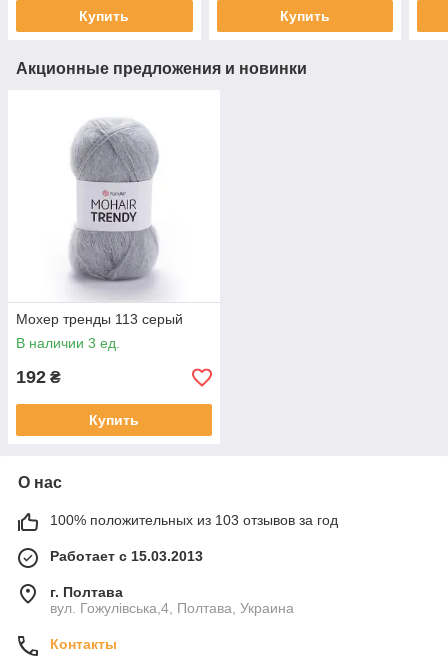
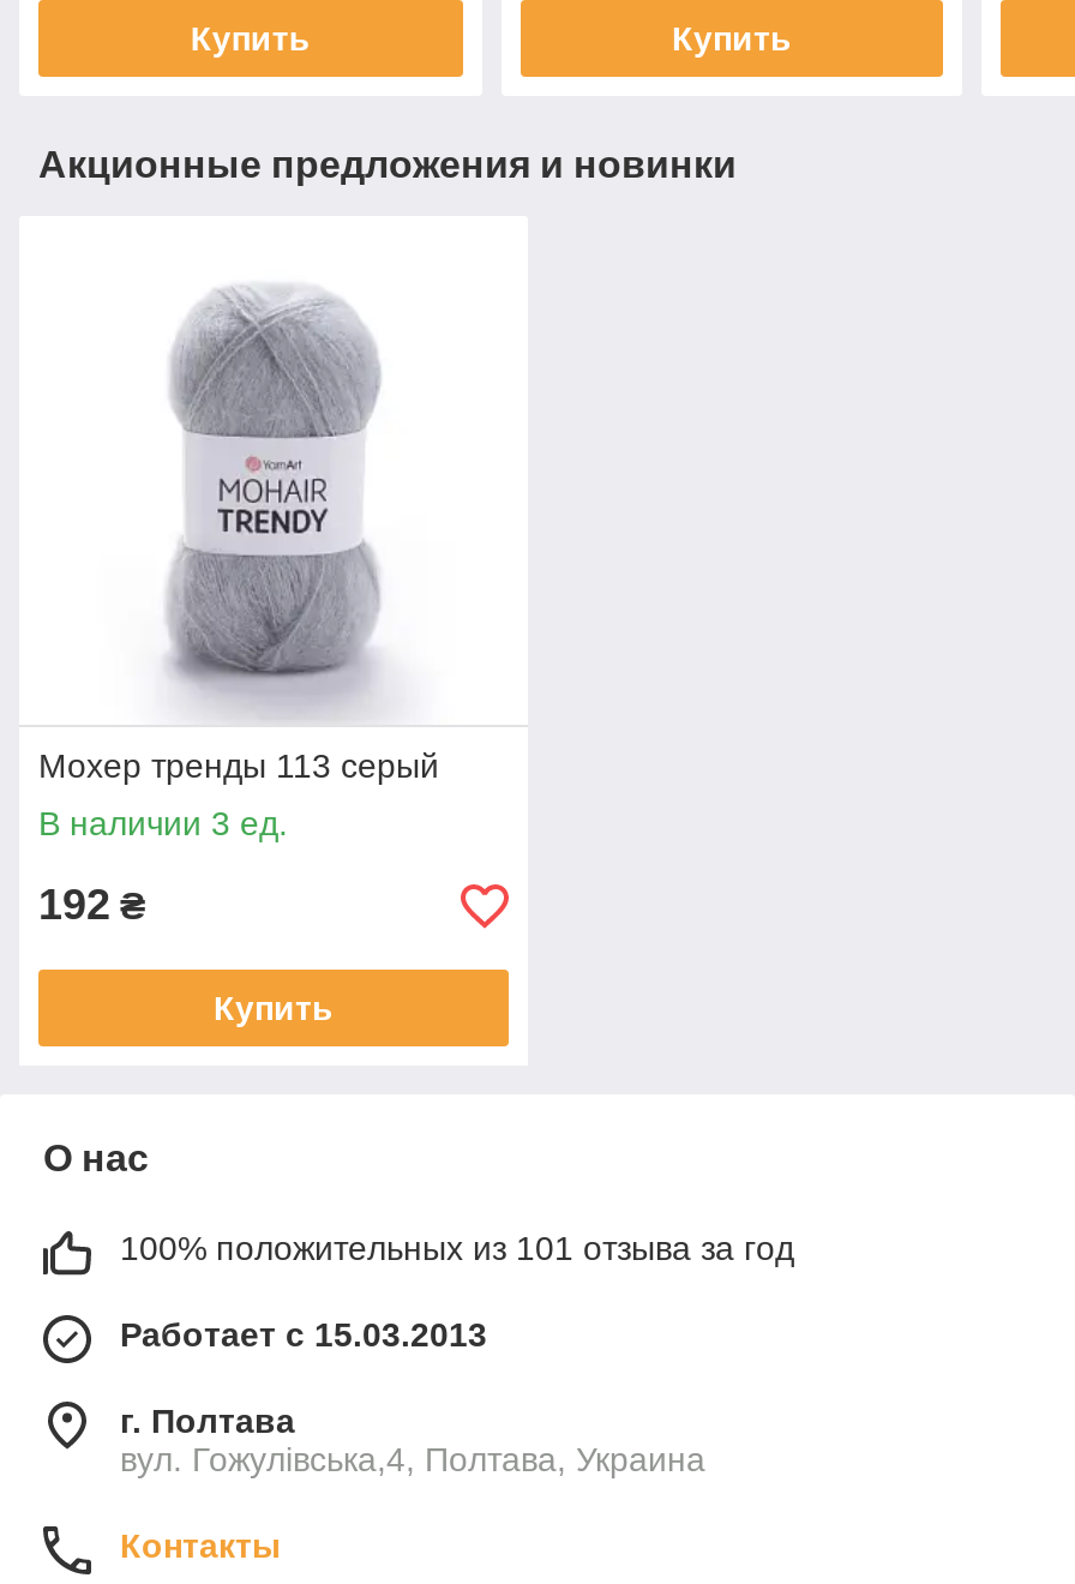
- 100% положительных из 103 отзывов за год
+ 100% положительных из 101 отзыва за год
